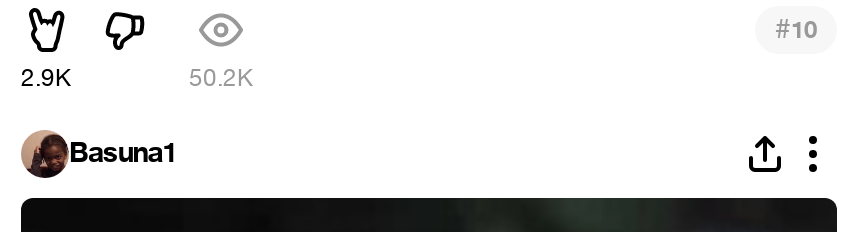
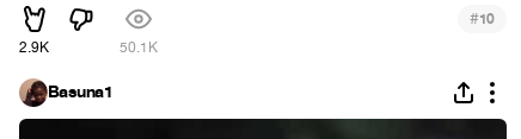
- 50.2K
+ 50.1K
